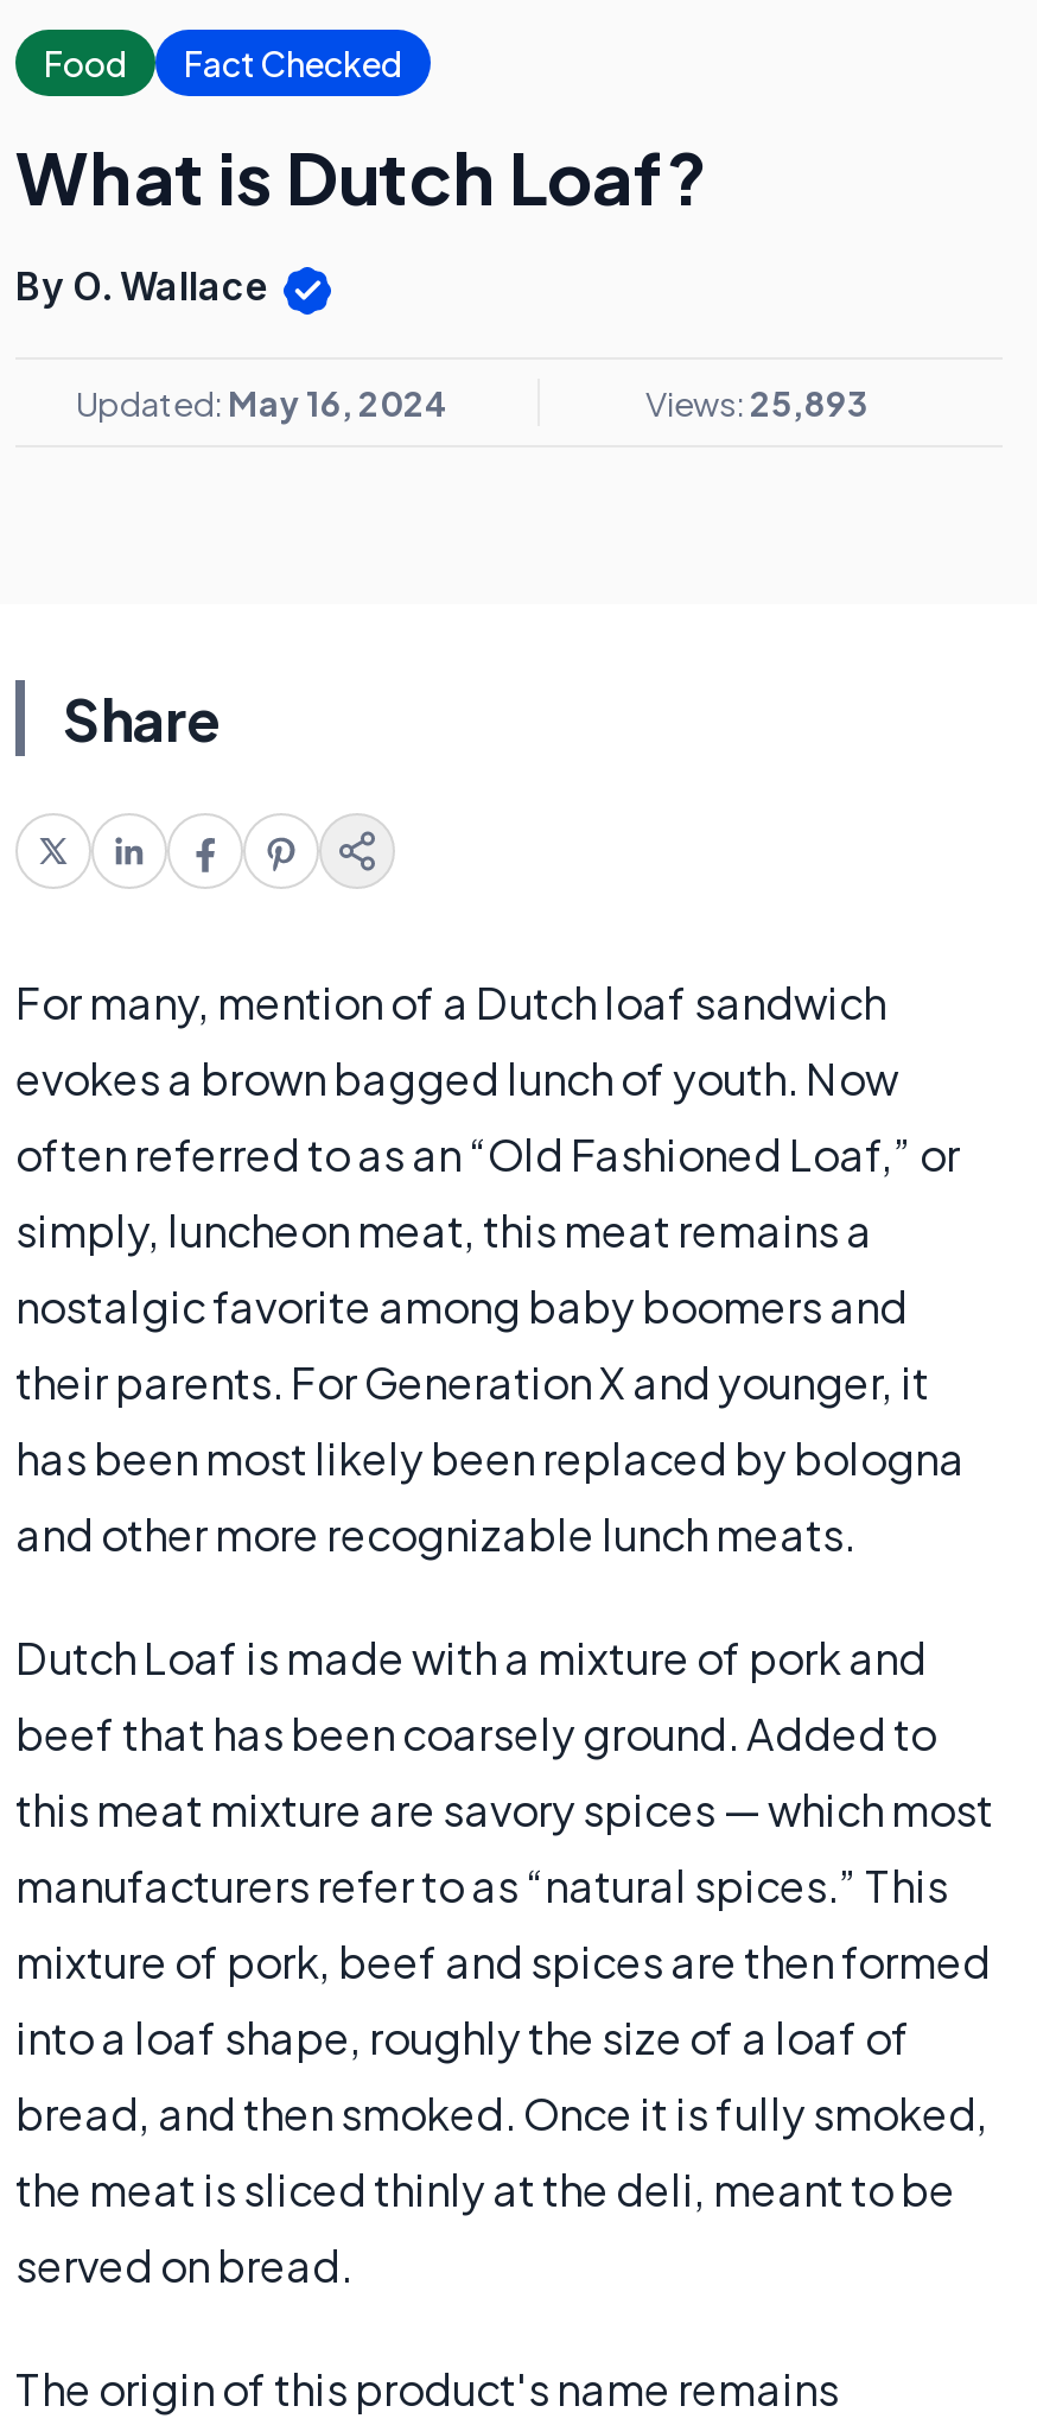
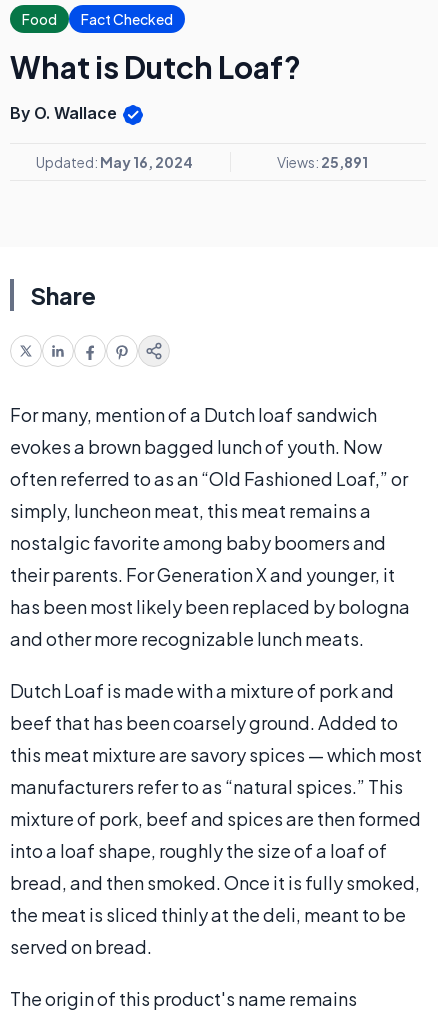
- Views: 25,893
+ Views: 25,891
